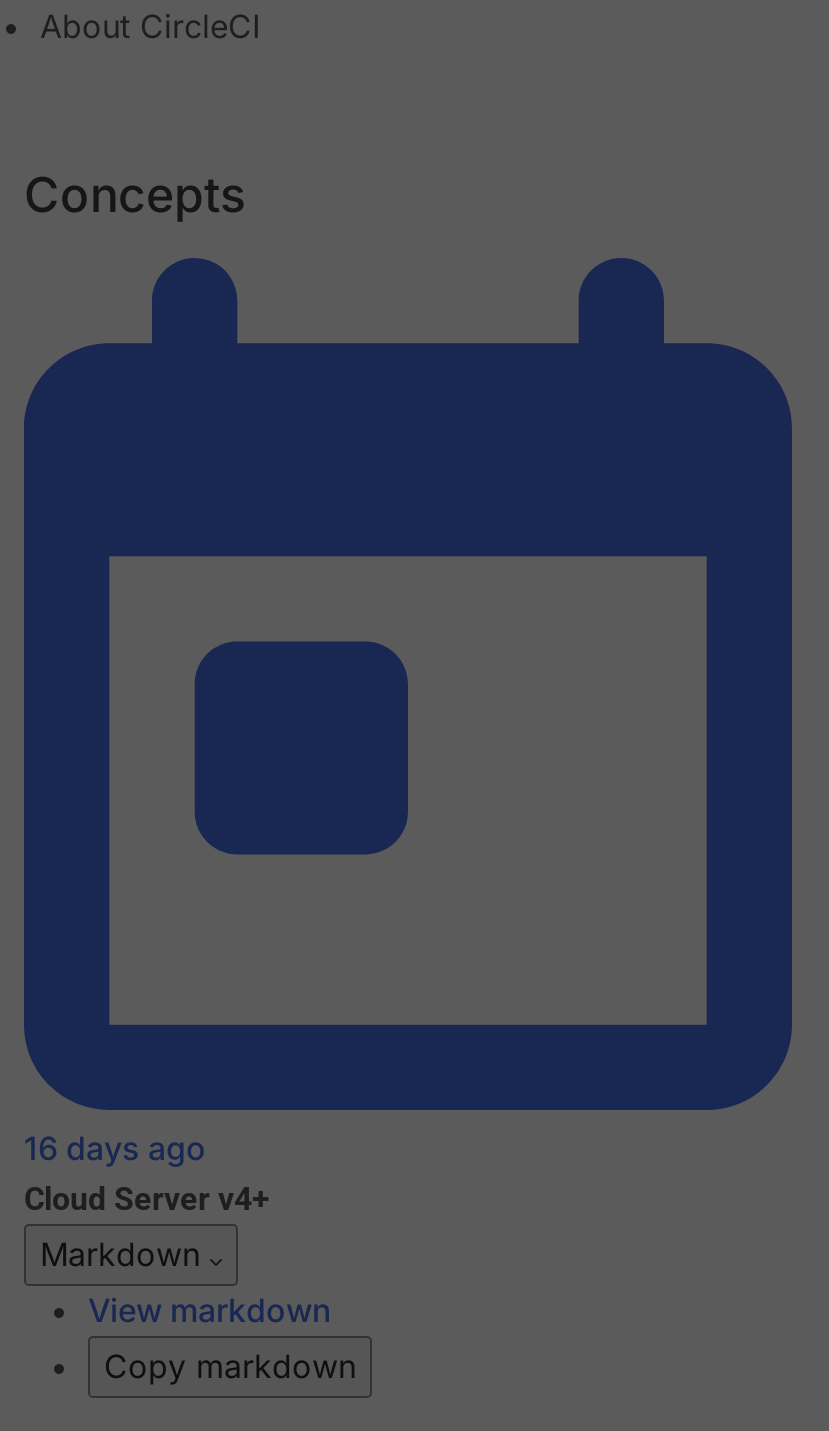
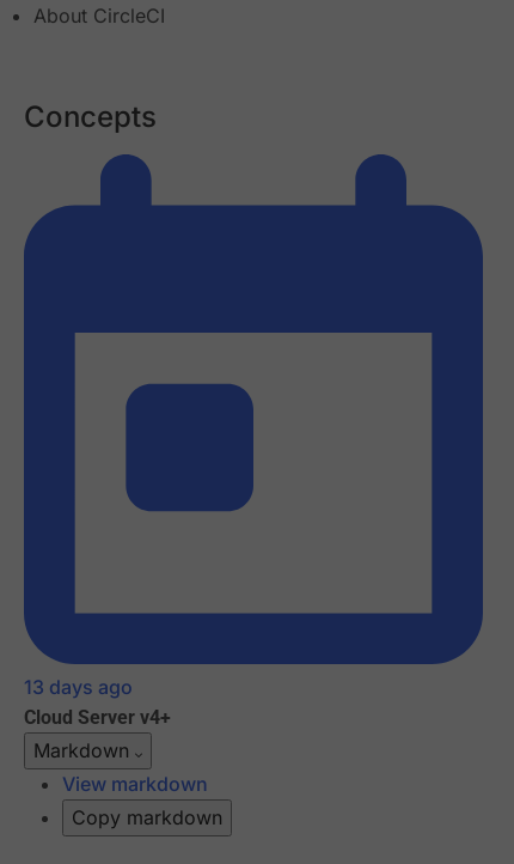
- 16 days ago
+ 13 days ago
